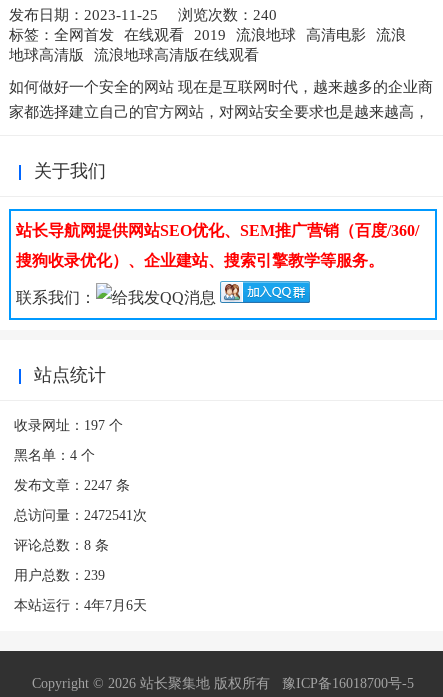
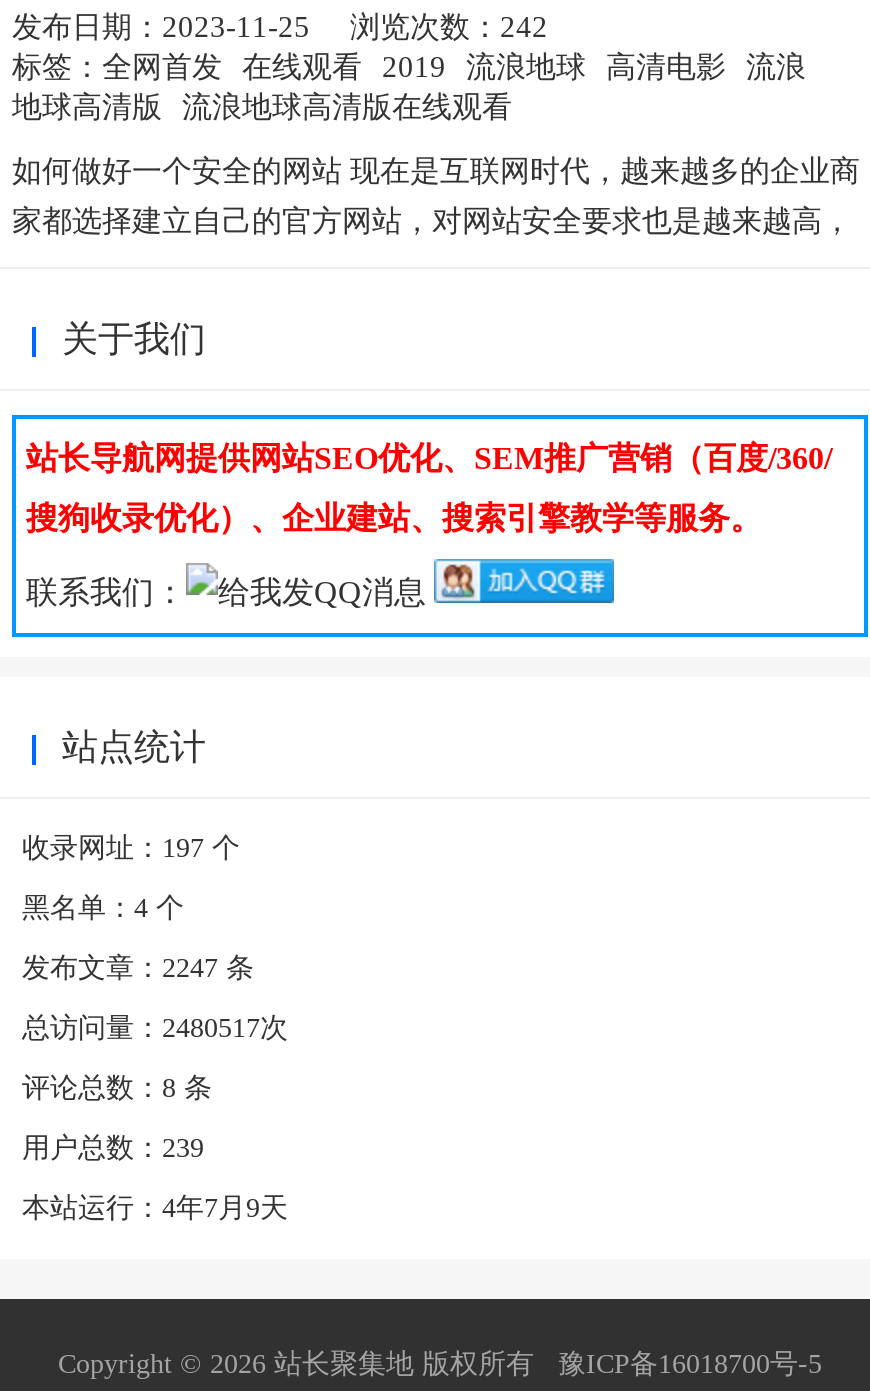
- 发布日期：2023-11-25 浏览次数：240
+ 发布日期：2023-11-25 浏览次数：242

- 总访问量：2472541次
+ 总访问量：2480517次

- 本站运行：4年7月6天
+ 本站运行：4年7月9天
